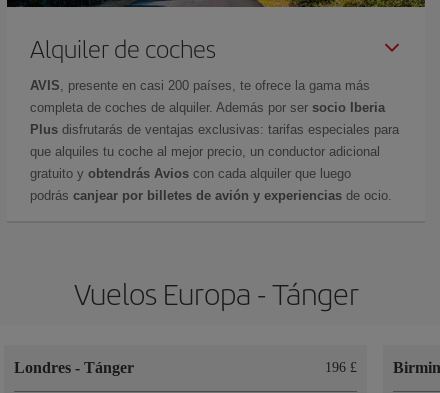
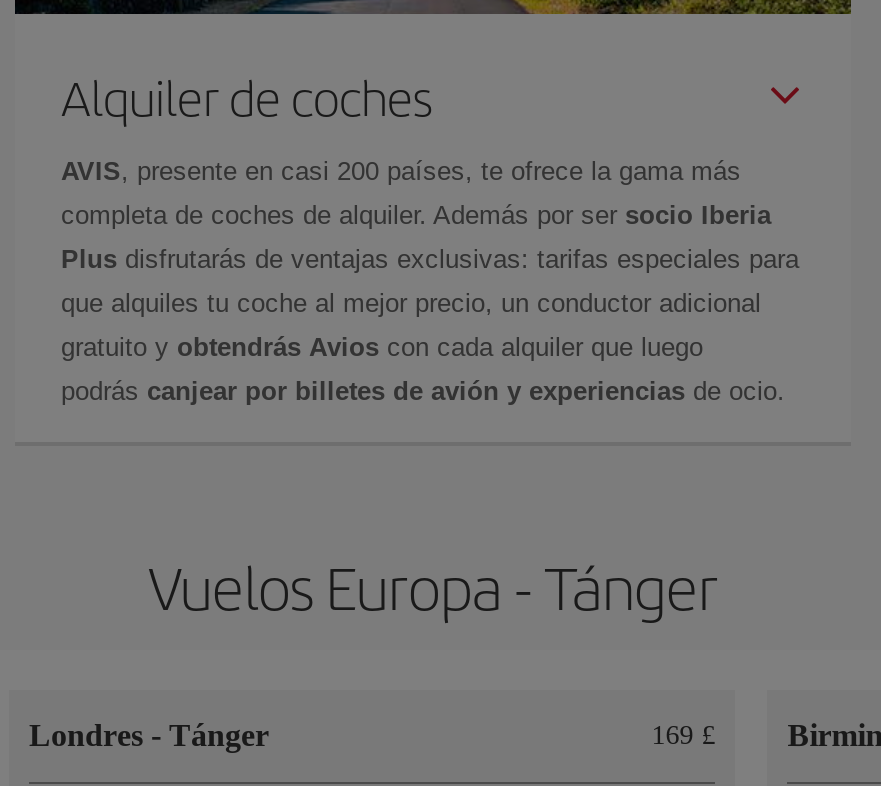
- 196 £
+ 169 £
